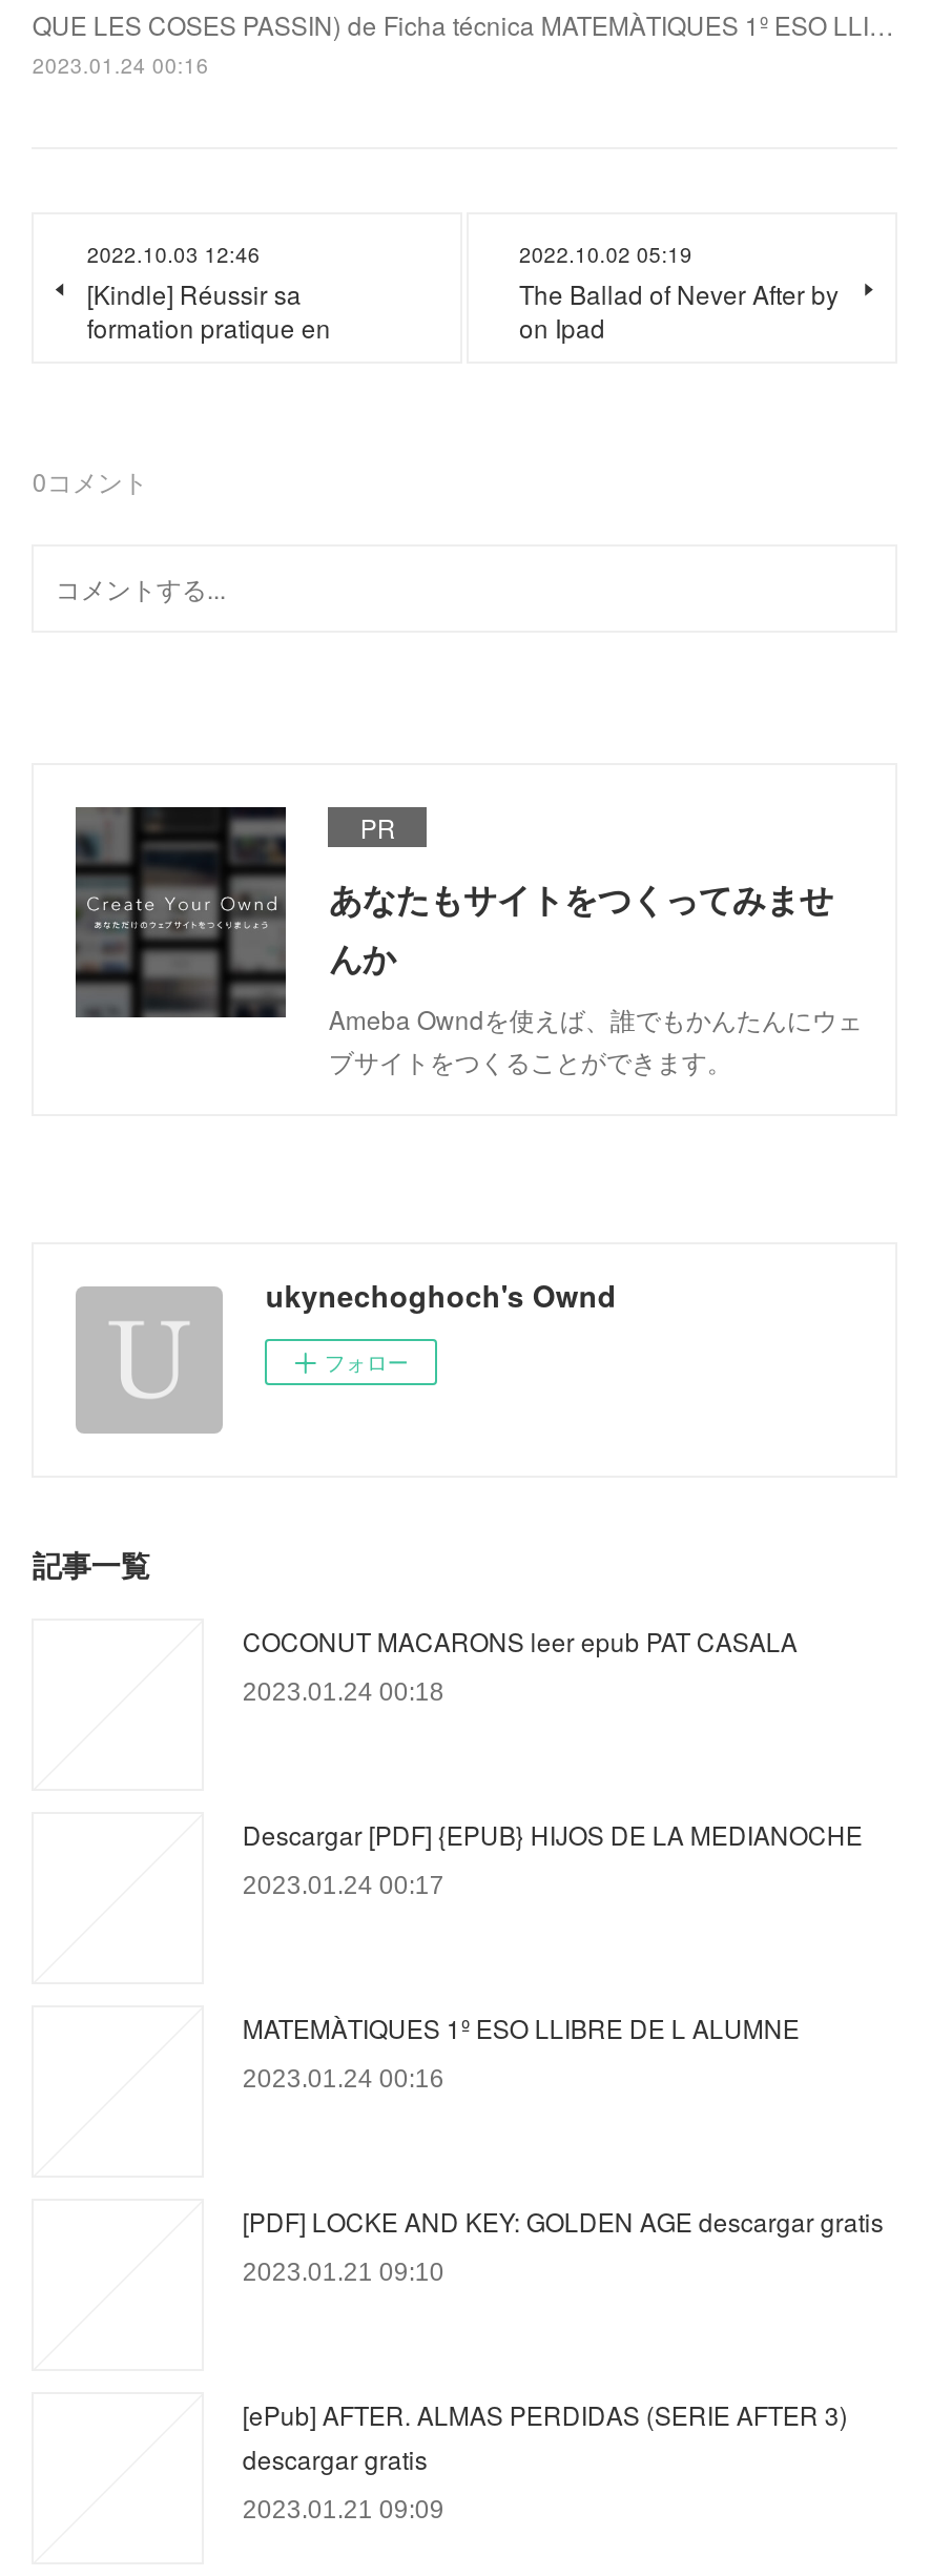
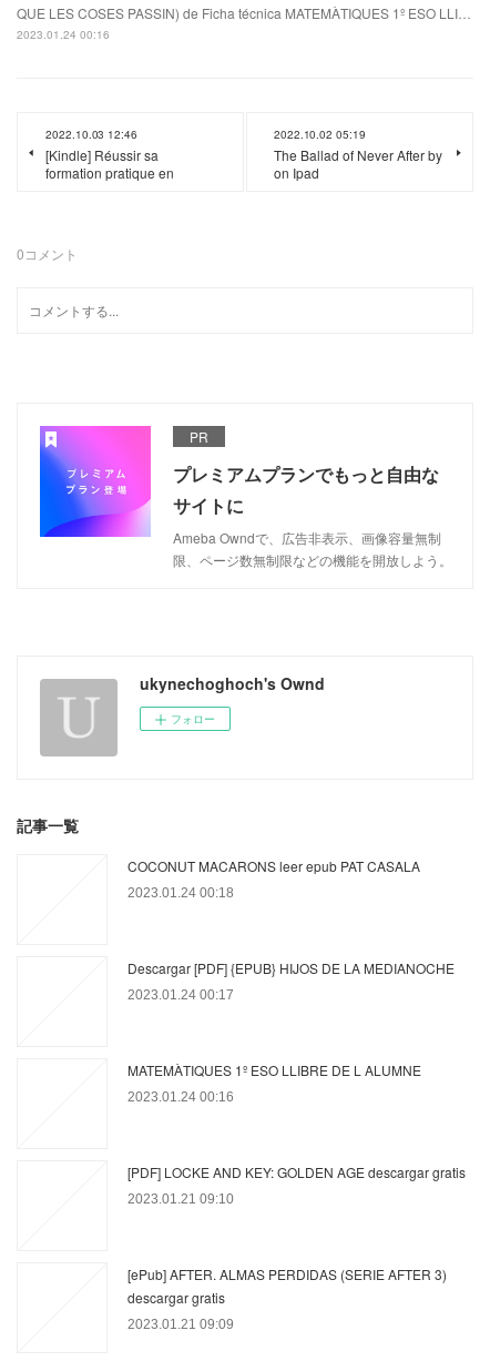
- [image]
- あなたもサイトをつくってみませ
- んか
- Ameba Owndを使えば、誰でもかんたんにウェ
- ブサイトをつくることができます。
+ [image]
+ プレミアムプランでもっと自由な
+ サイトに
+ Ameba Owndで、広告非表示、画像容量無制
+ 限、ページ数無制限などの機能を開放しよう。
